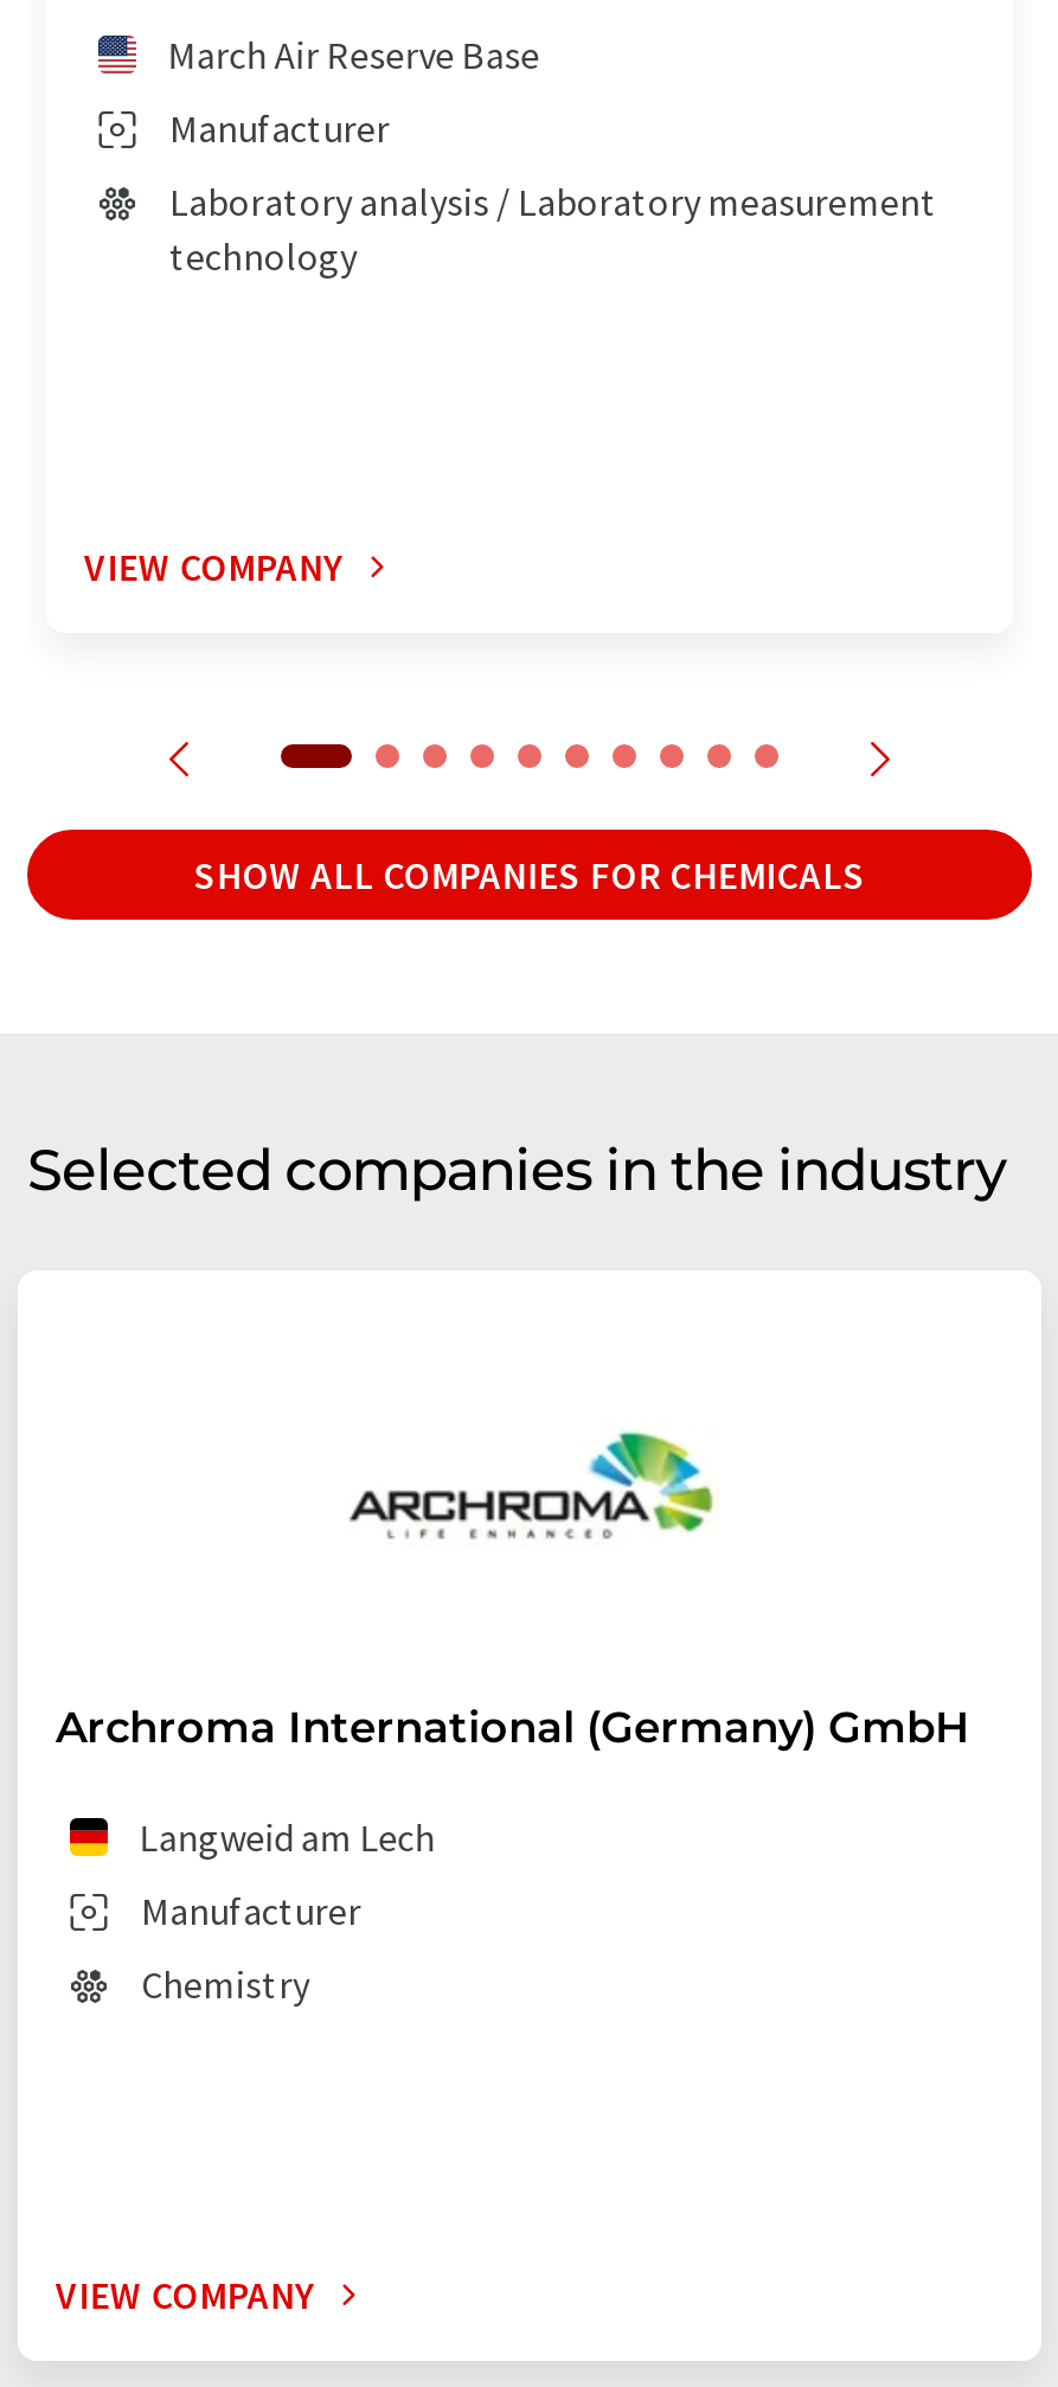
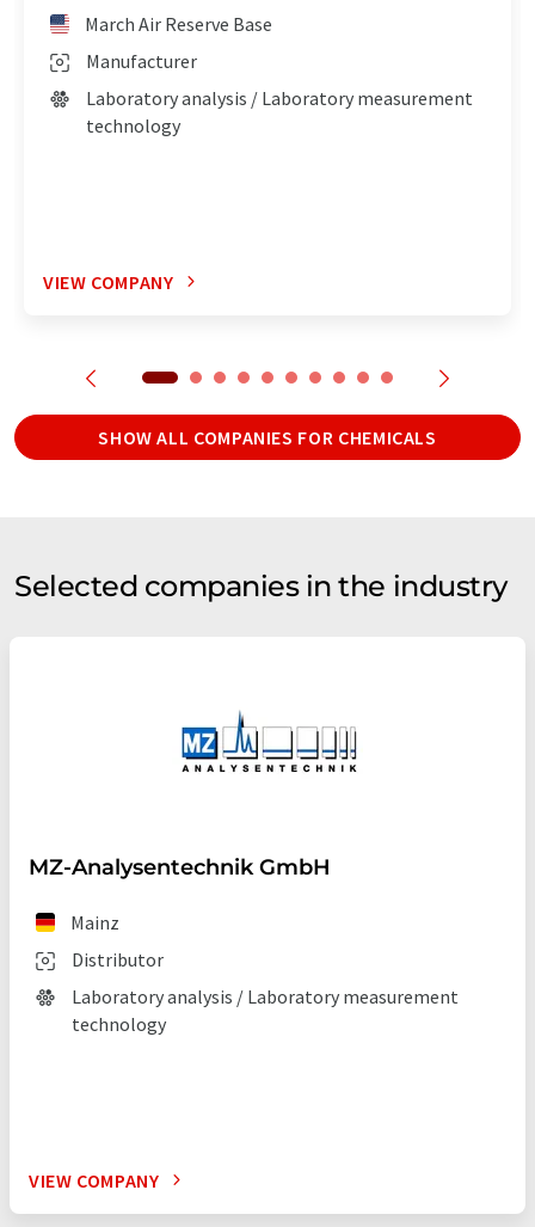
- [image]
+ [image]

- Archroma International (Germany) GmbH
+ MZ-Analysentechnik GmbH

- Langweid am Lech
+ Mainz

- Manufacturer
+ Distributor

- Chemistry
+ Laboratory analysis / Laboratory measurement
+ technology
